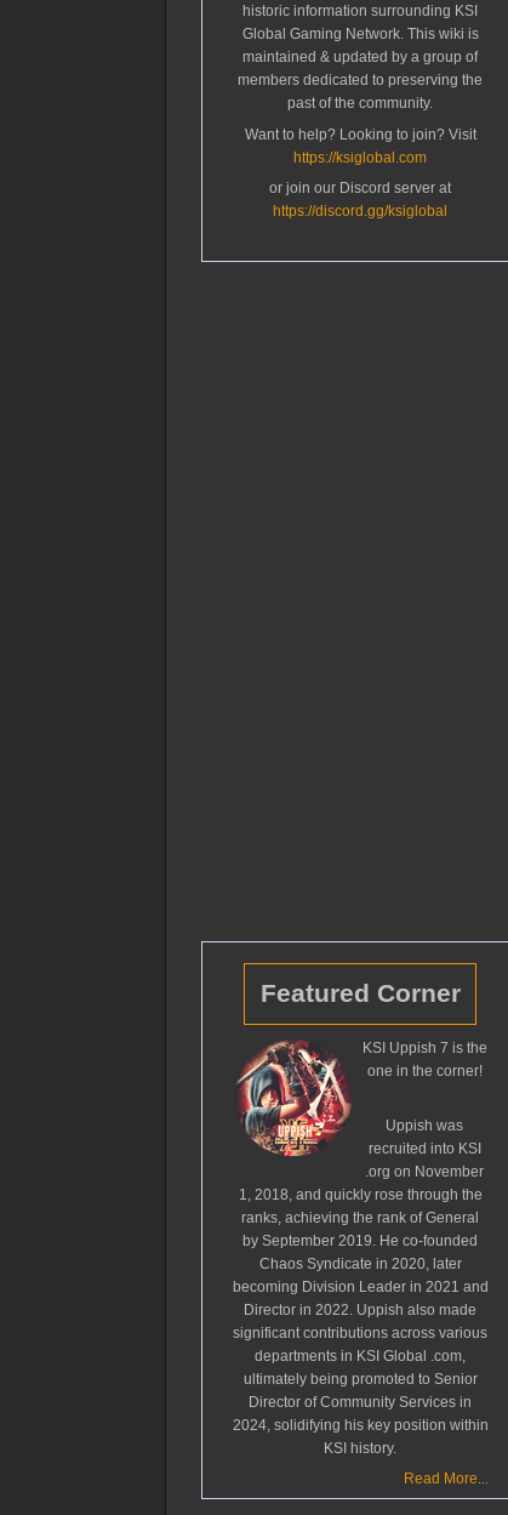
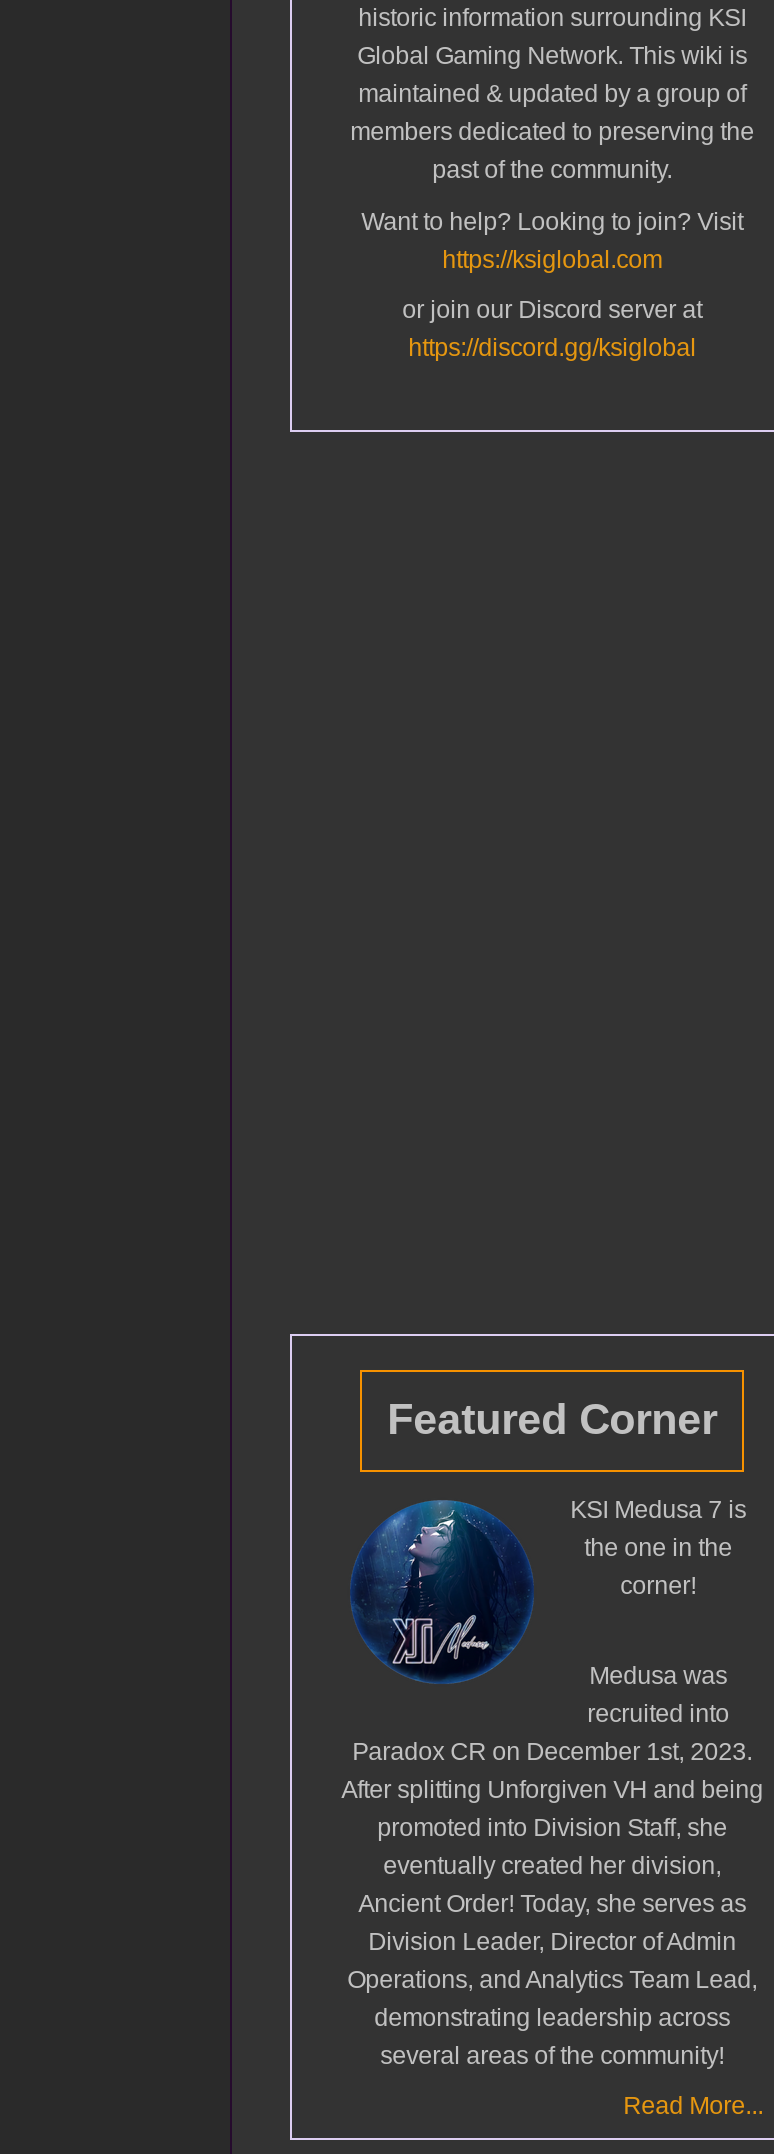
- [image]
- KSI Uppish 7 is the
- one in the corner!
+ [image]
+ KSI Medusa 7 is
+ the one in the
+ corner!

- Uppish was
- recruited into KSI
- .org on November
- 1, 2018, and quickly rose through the
- ranks, achieving the rank of General
- by September 2019. He co-founded
- Chaos Syndicate in 2020, later
- becoming Division Leader in 2021 and
- Director in 2022. Uppish also made
- significant contributions across various
- departments in KSI Global .com,
- ultimately being promoted to Senior
- Director of Community Services in
- 2024, solidifying his key position within
- KSI history.
+ Medusa was
+ recruited into
+ Paradox CR on December 1st, 2023.
+ After splitting Unforgiven VH and being
+ promoted into Division Staff, she
+ eventually created her division,
+ Ancient Order! Today, she serves as
+ Division Leader, Director of Admin
+ Operations, and Analytics Team Lead,
+ demonstrating leadership across
+ several areas of the community!
